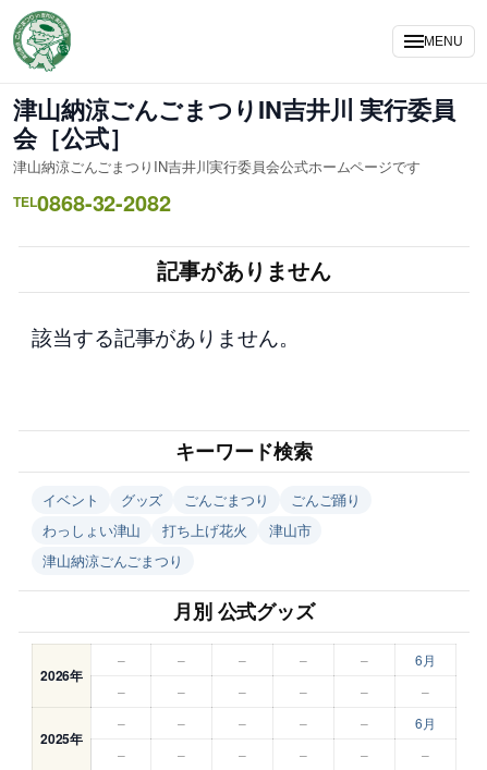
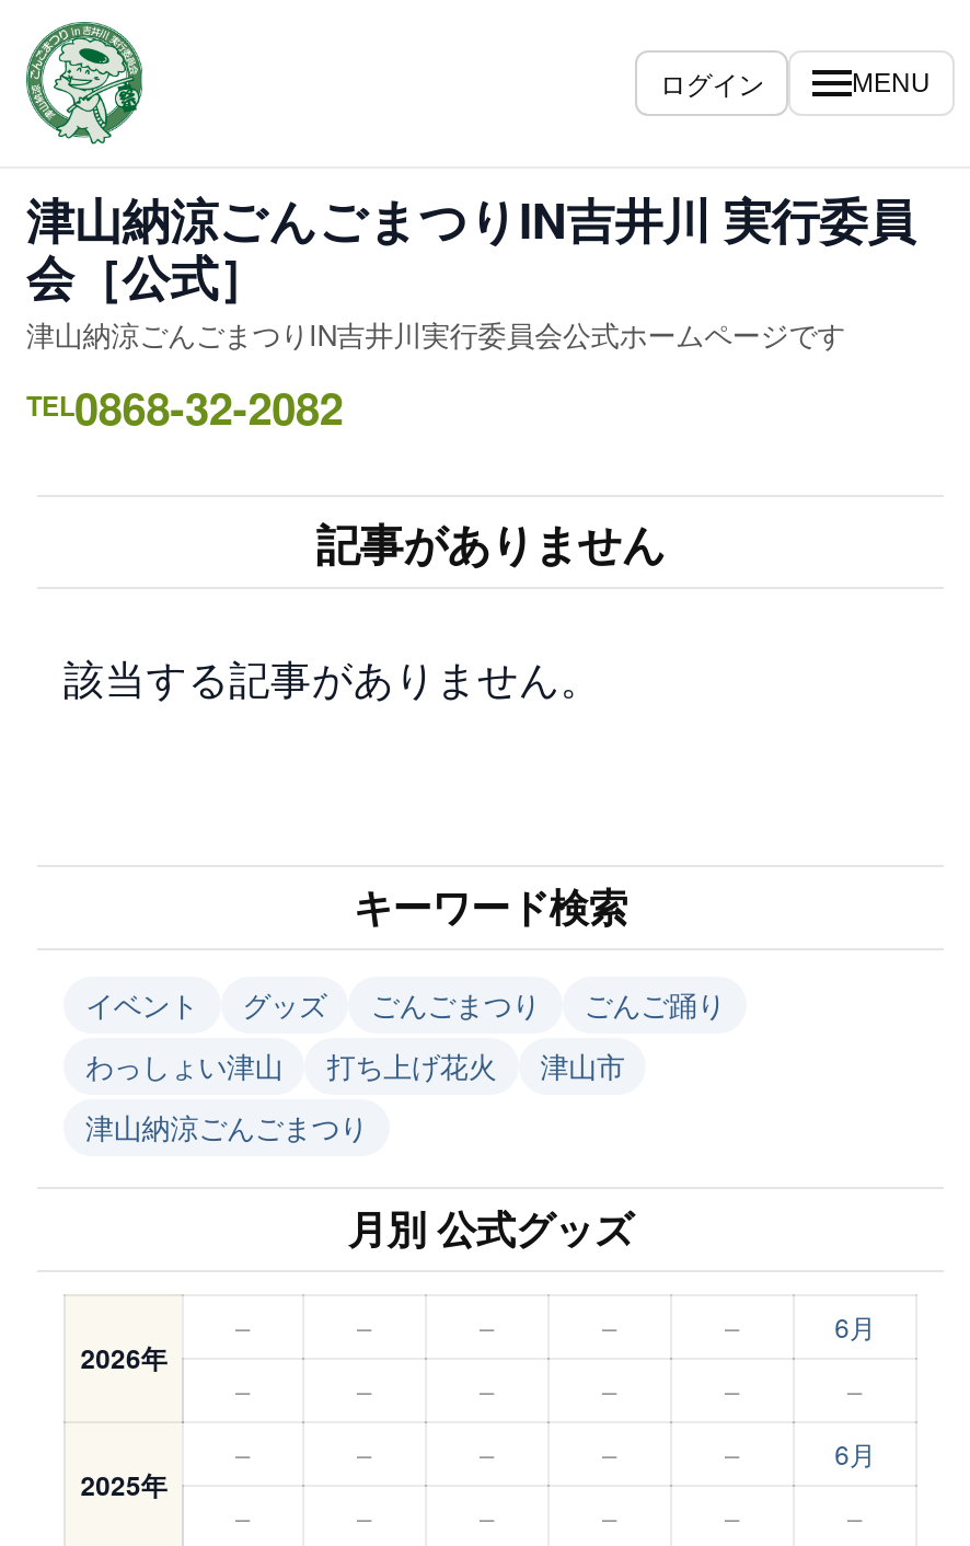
+ ログイン
